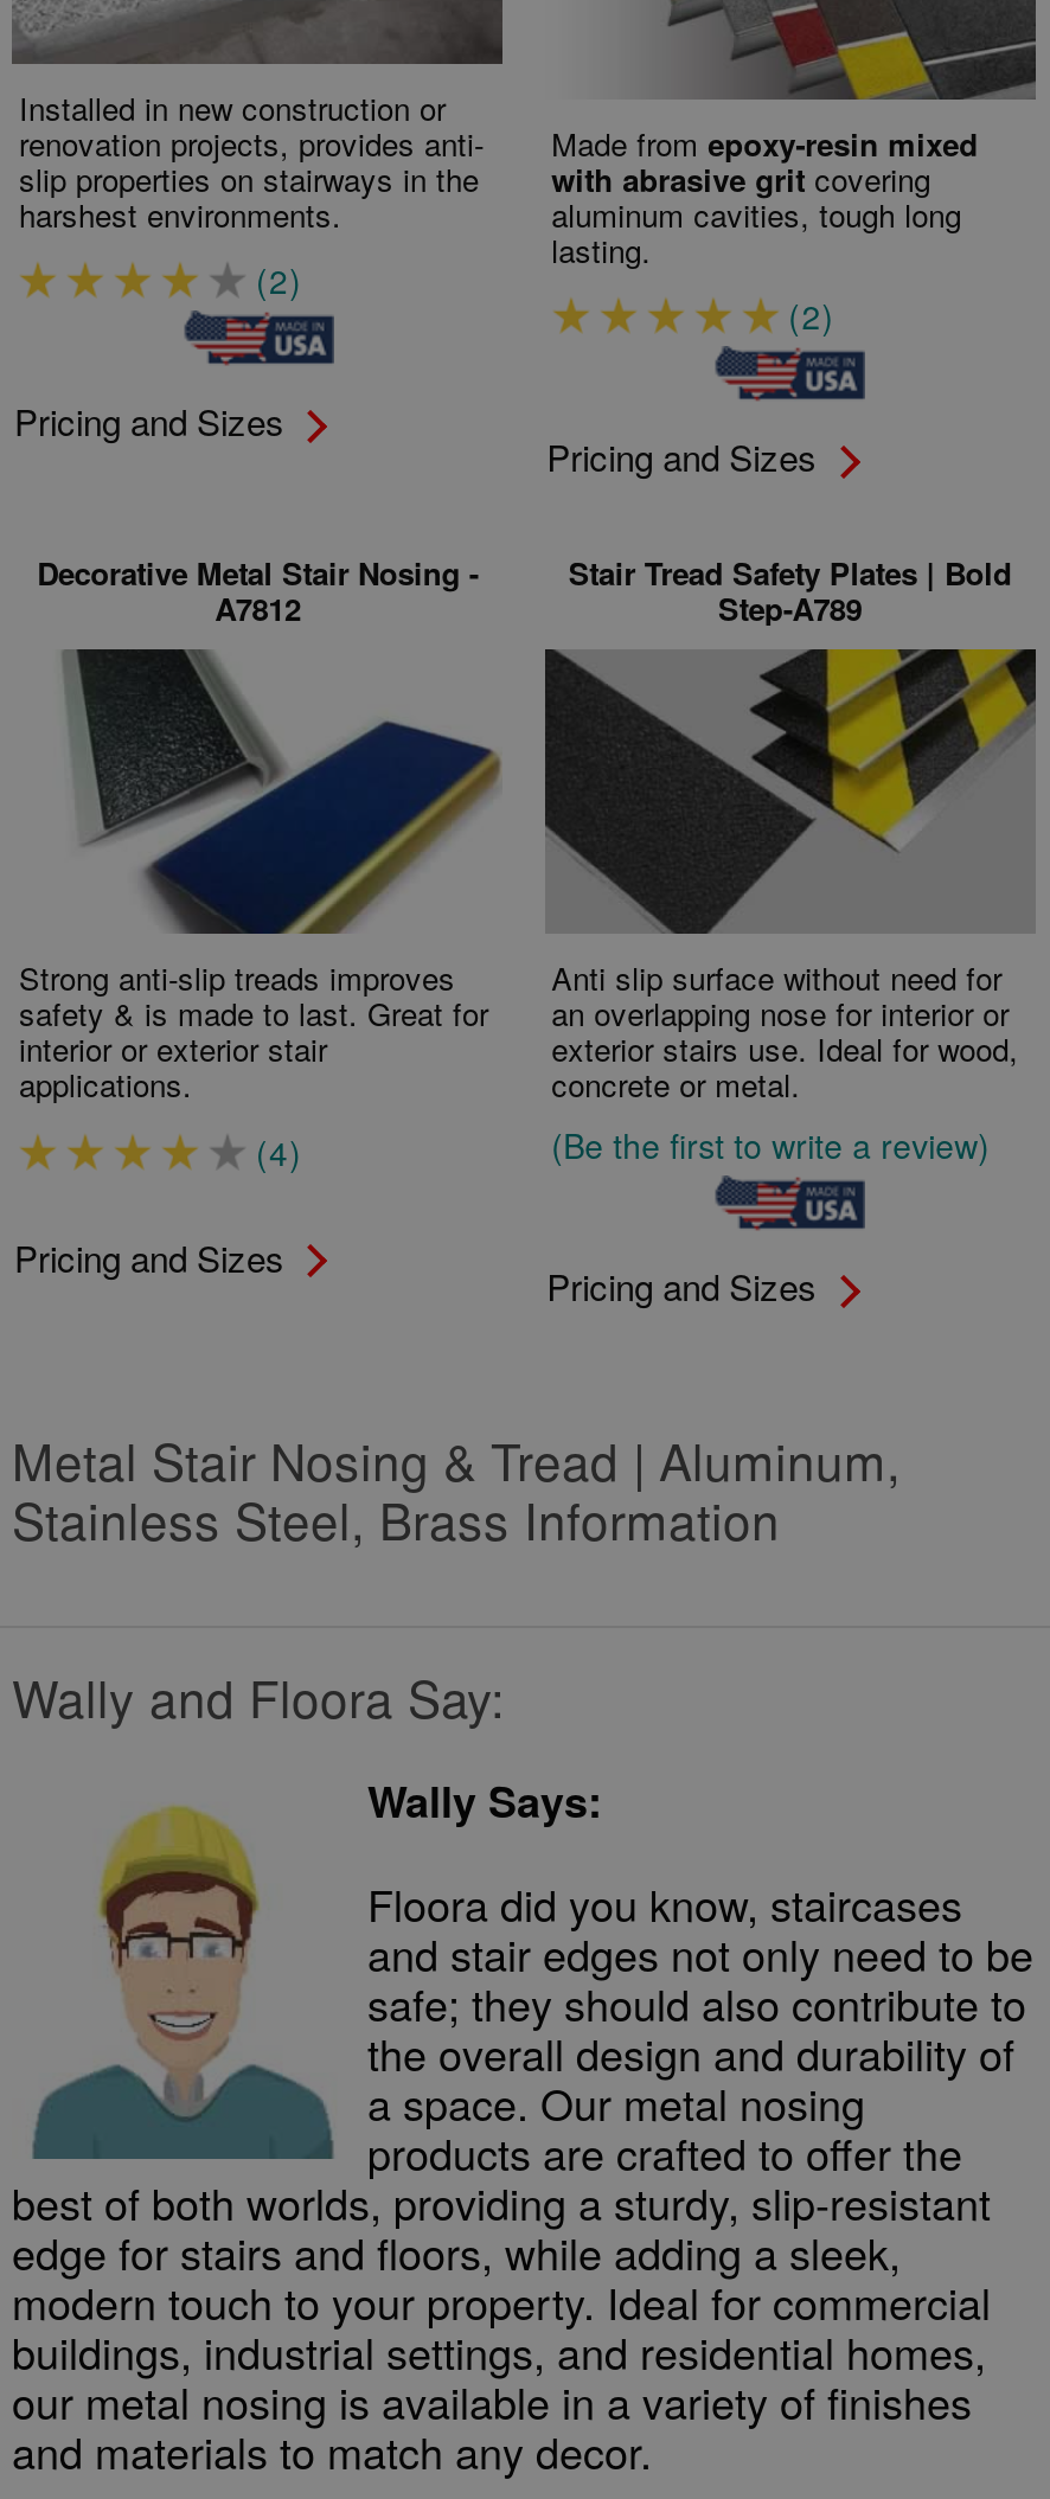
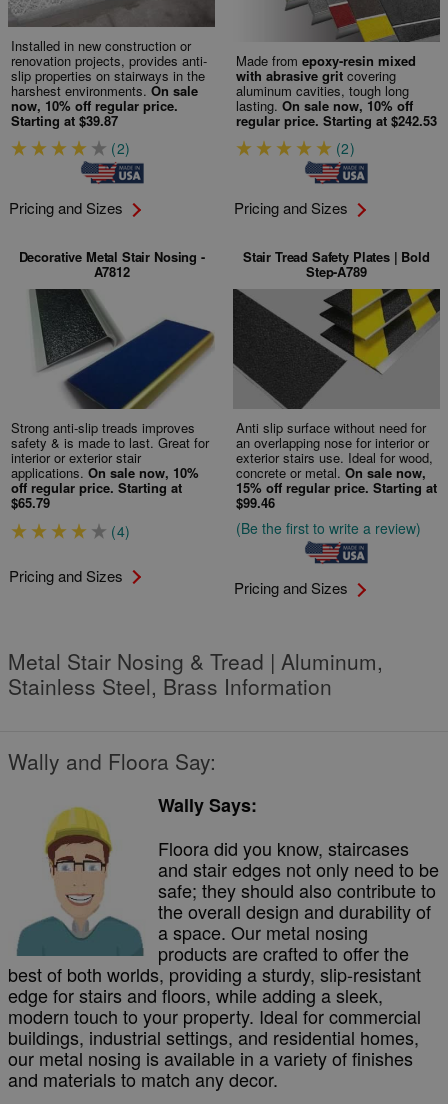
- harshest environments.
+ harshest environments.On sale
+ now, 10% off regular price.
+ Starting at $39.87

- lasting.
+ lasting.On sale now, 10% off
+ regular price. Starting at $242.53

- applications.
+ applications.On sale now, 10%
+ off regular price. Starting at
+ $65.79

- concrete or metal.
+ concrete or metal.On sale now,
+ 15% off regular price. Starting at
+ $99.46
